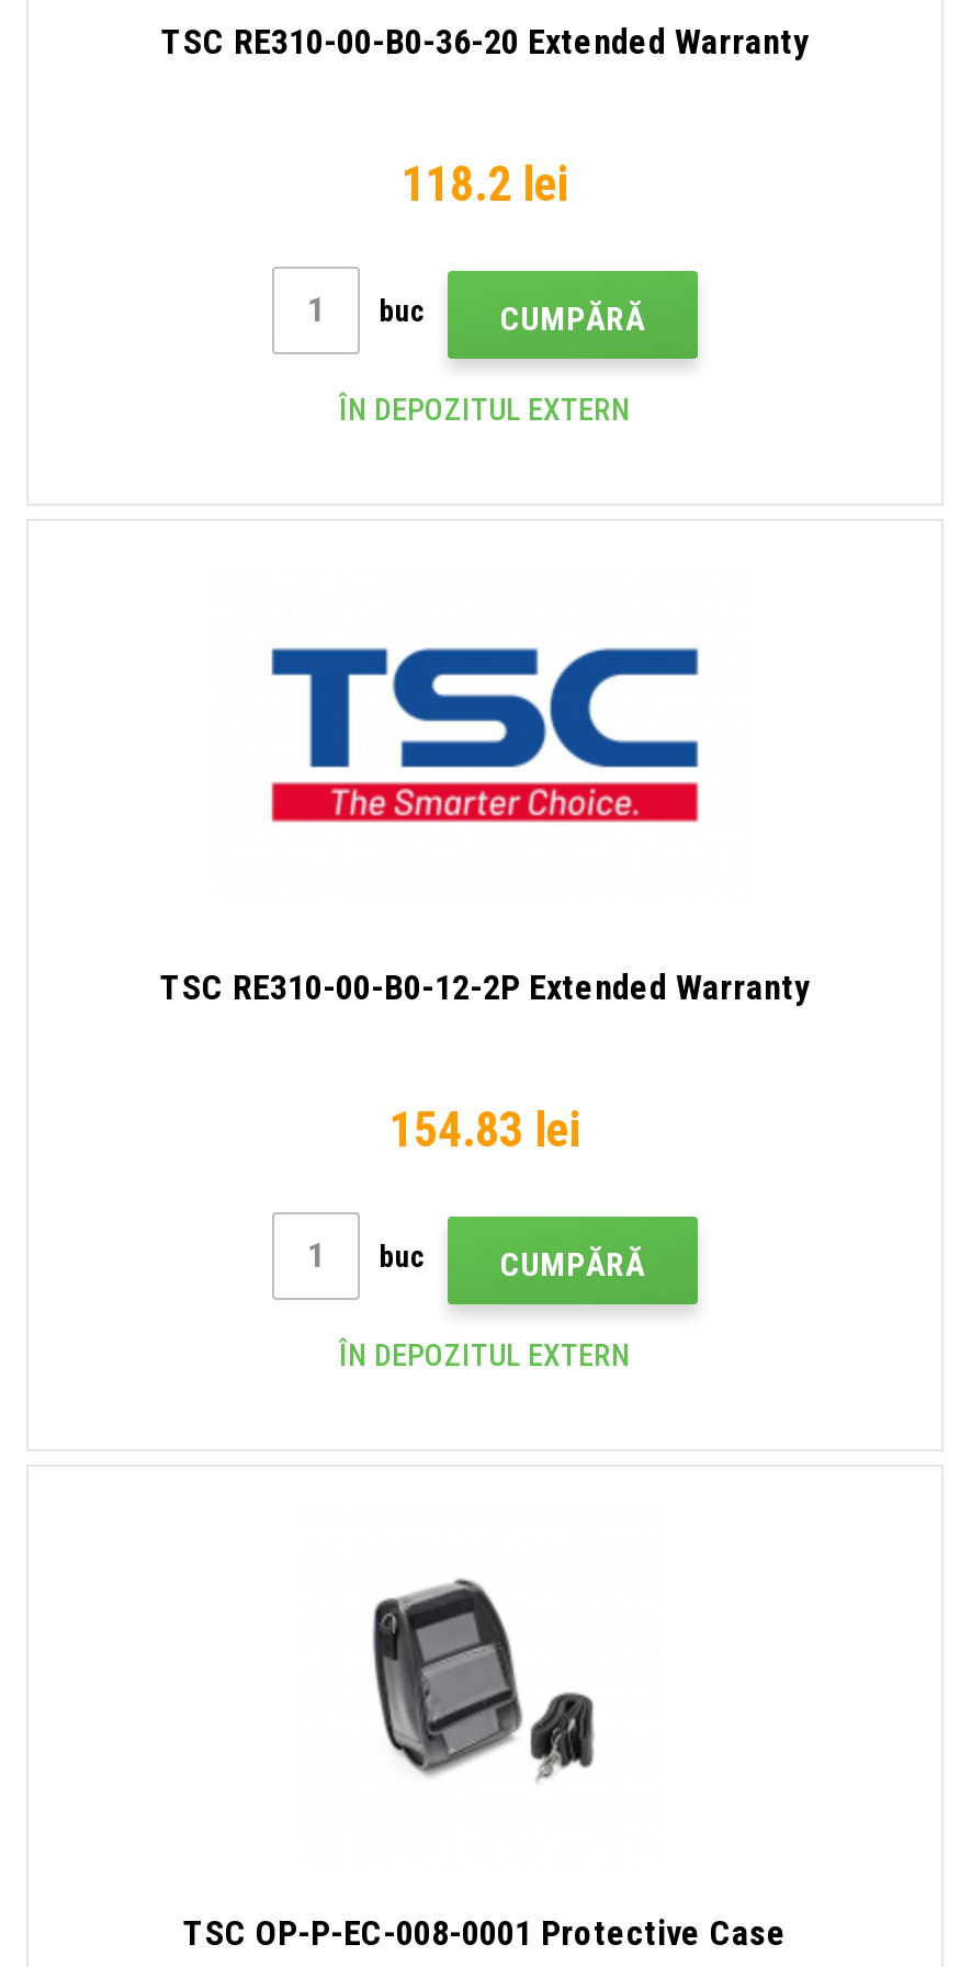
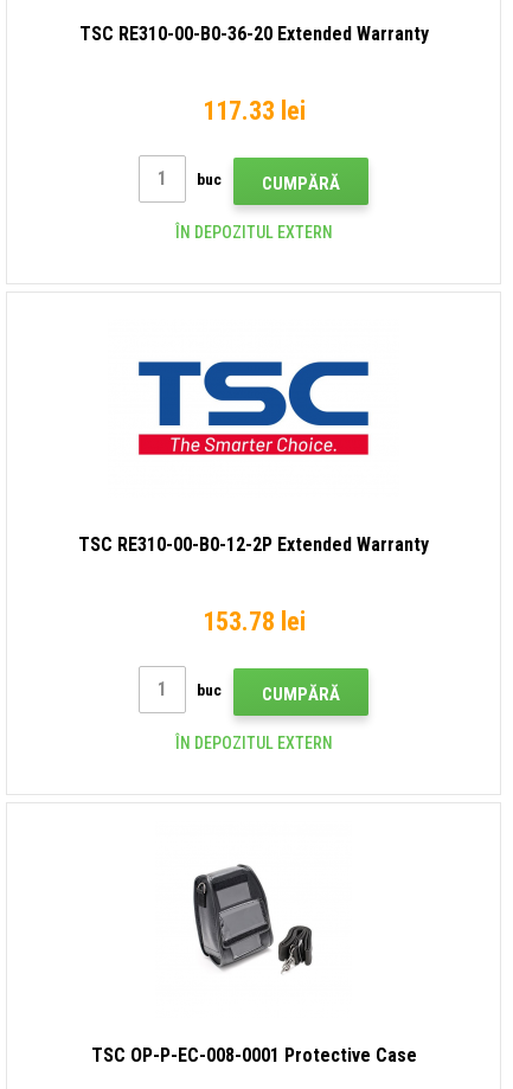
- 118.2 lei
+ 117.33 lei

- 154.83 lei
+ 153.78 lei
